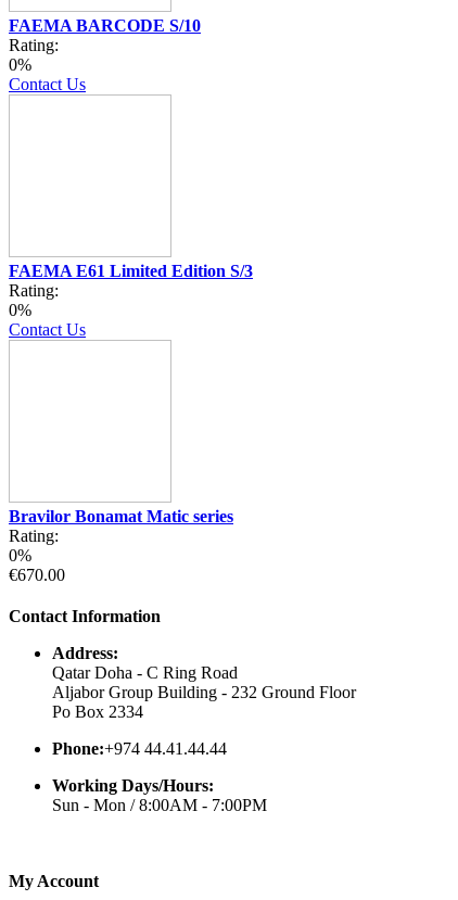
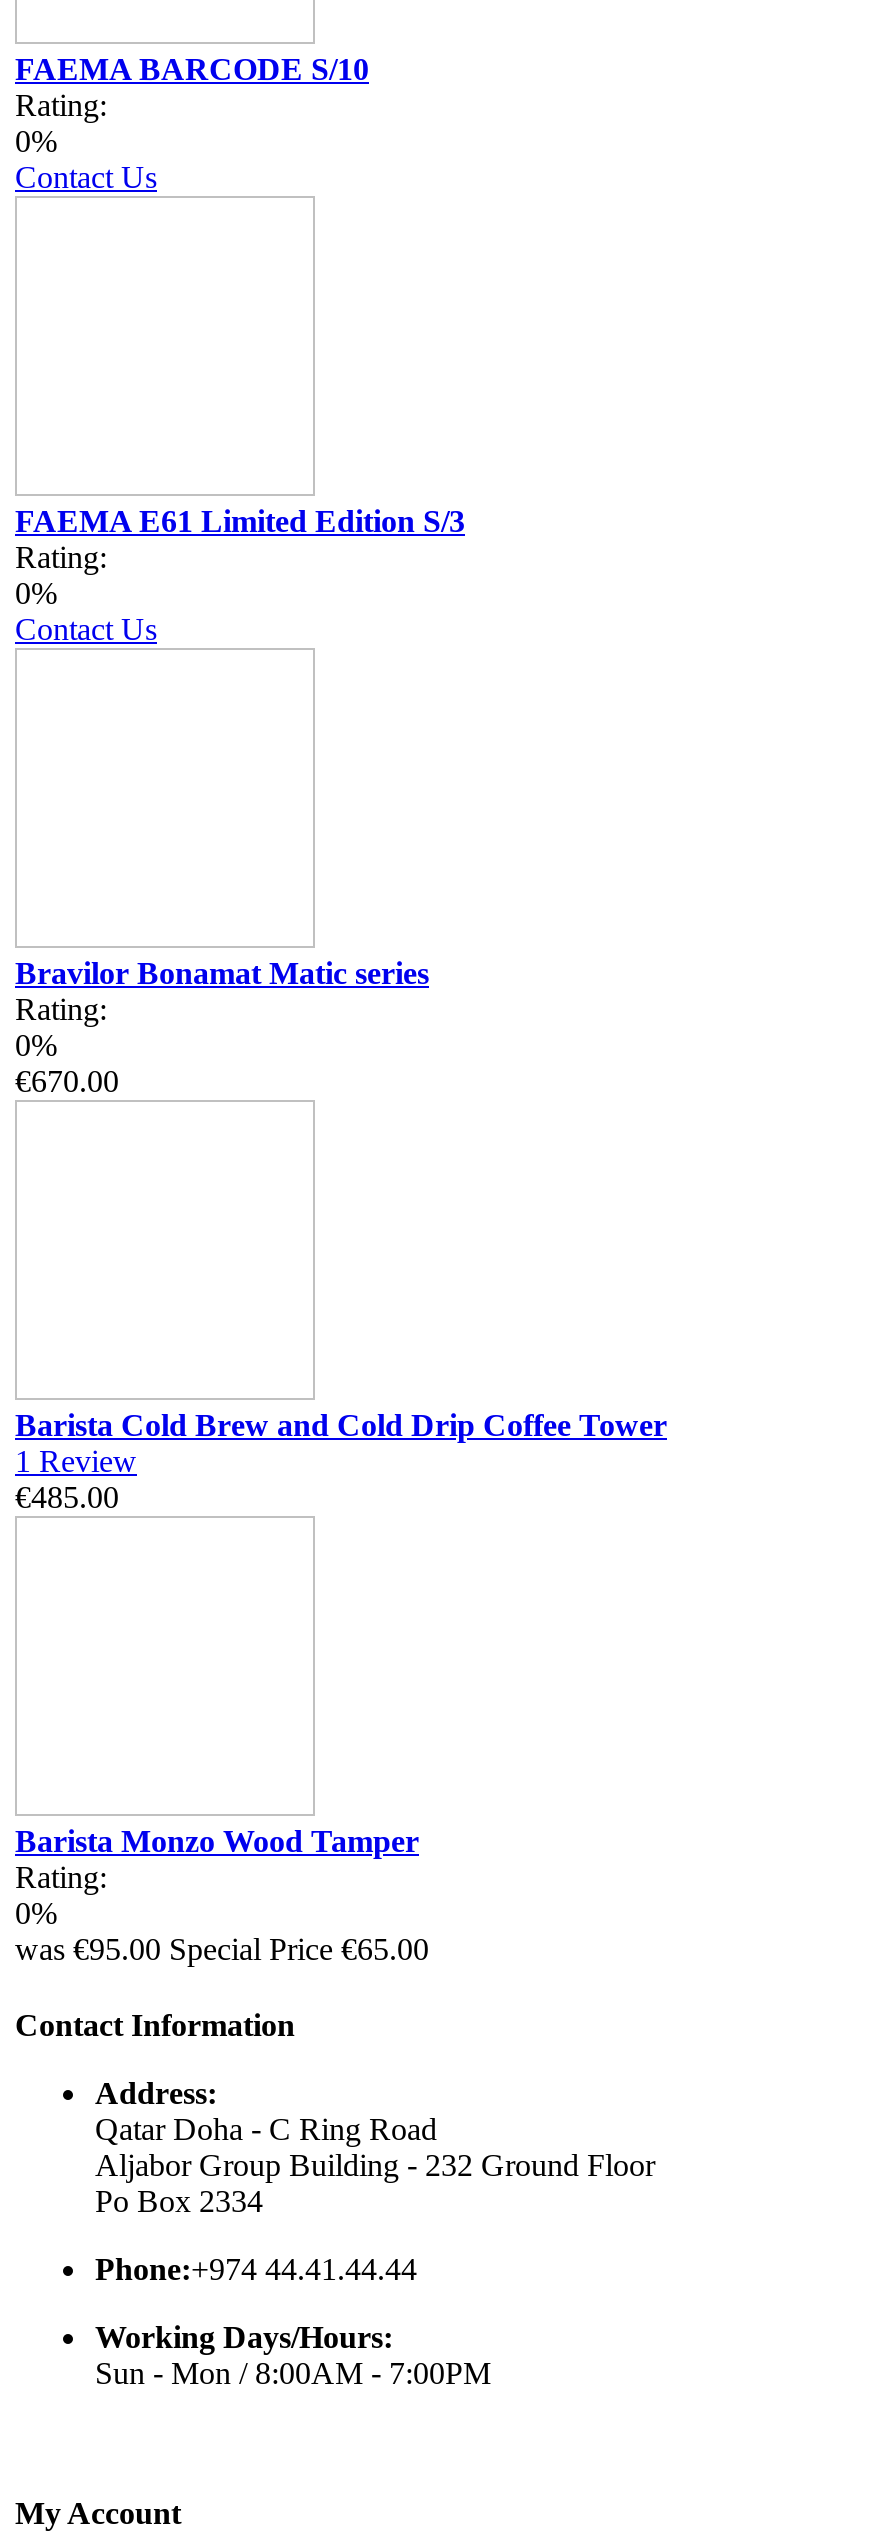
+ Barista Cold Brew and Cold Drip Coffee Tower
+ 1 Review
+ €485.00

+ Barista Monzo Wood Tamper
+ Rating:
+ 0%
+ was €95.00 Special Price €65.00
